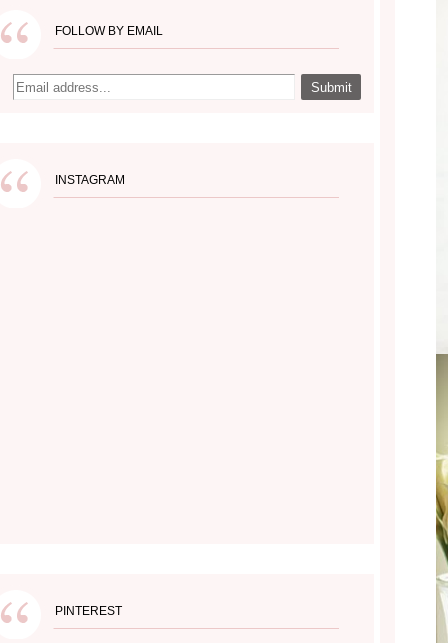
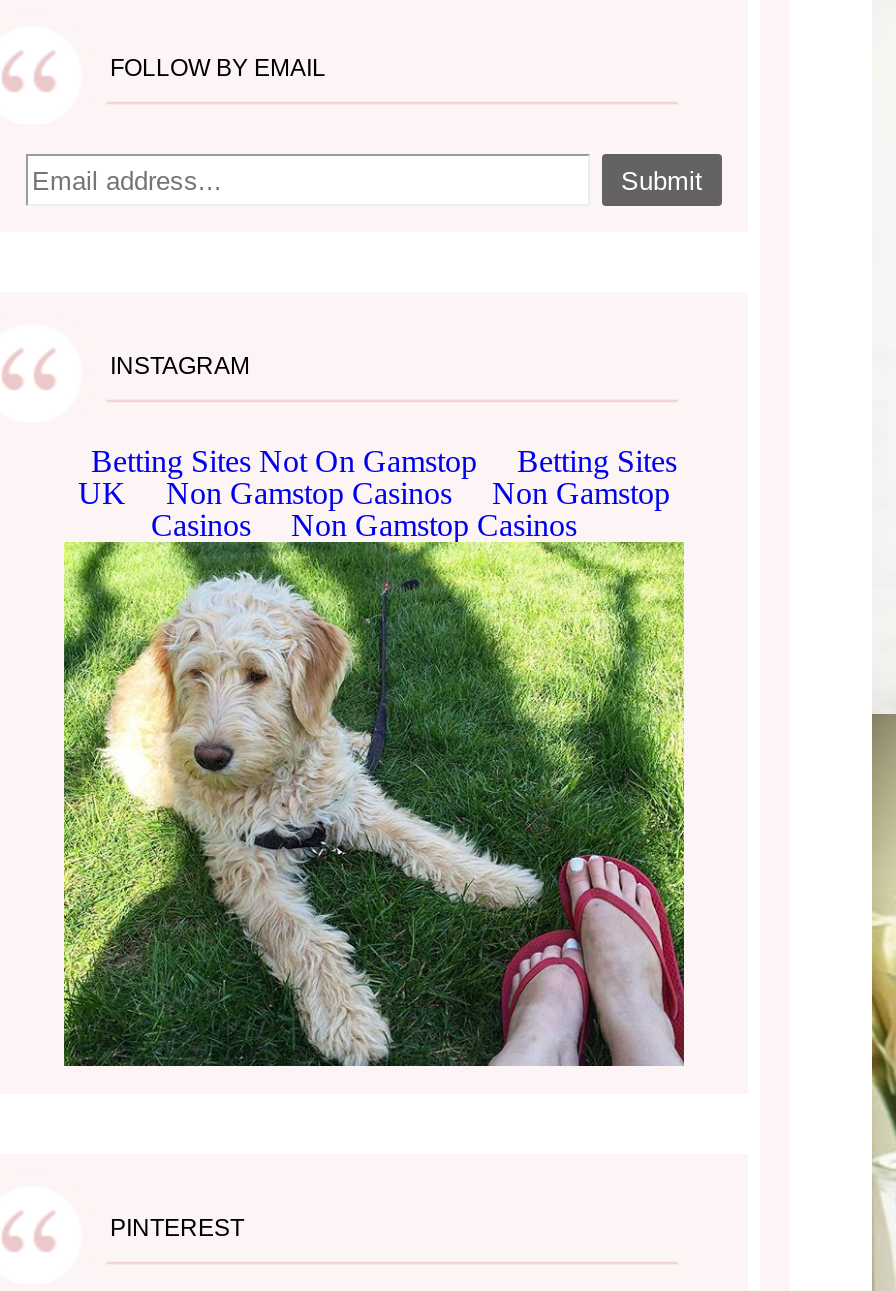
+ [image]
